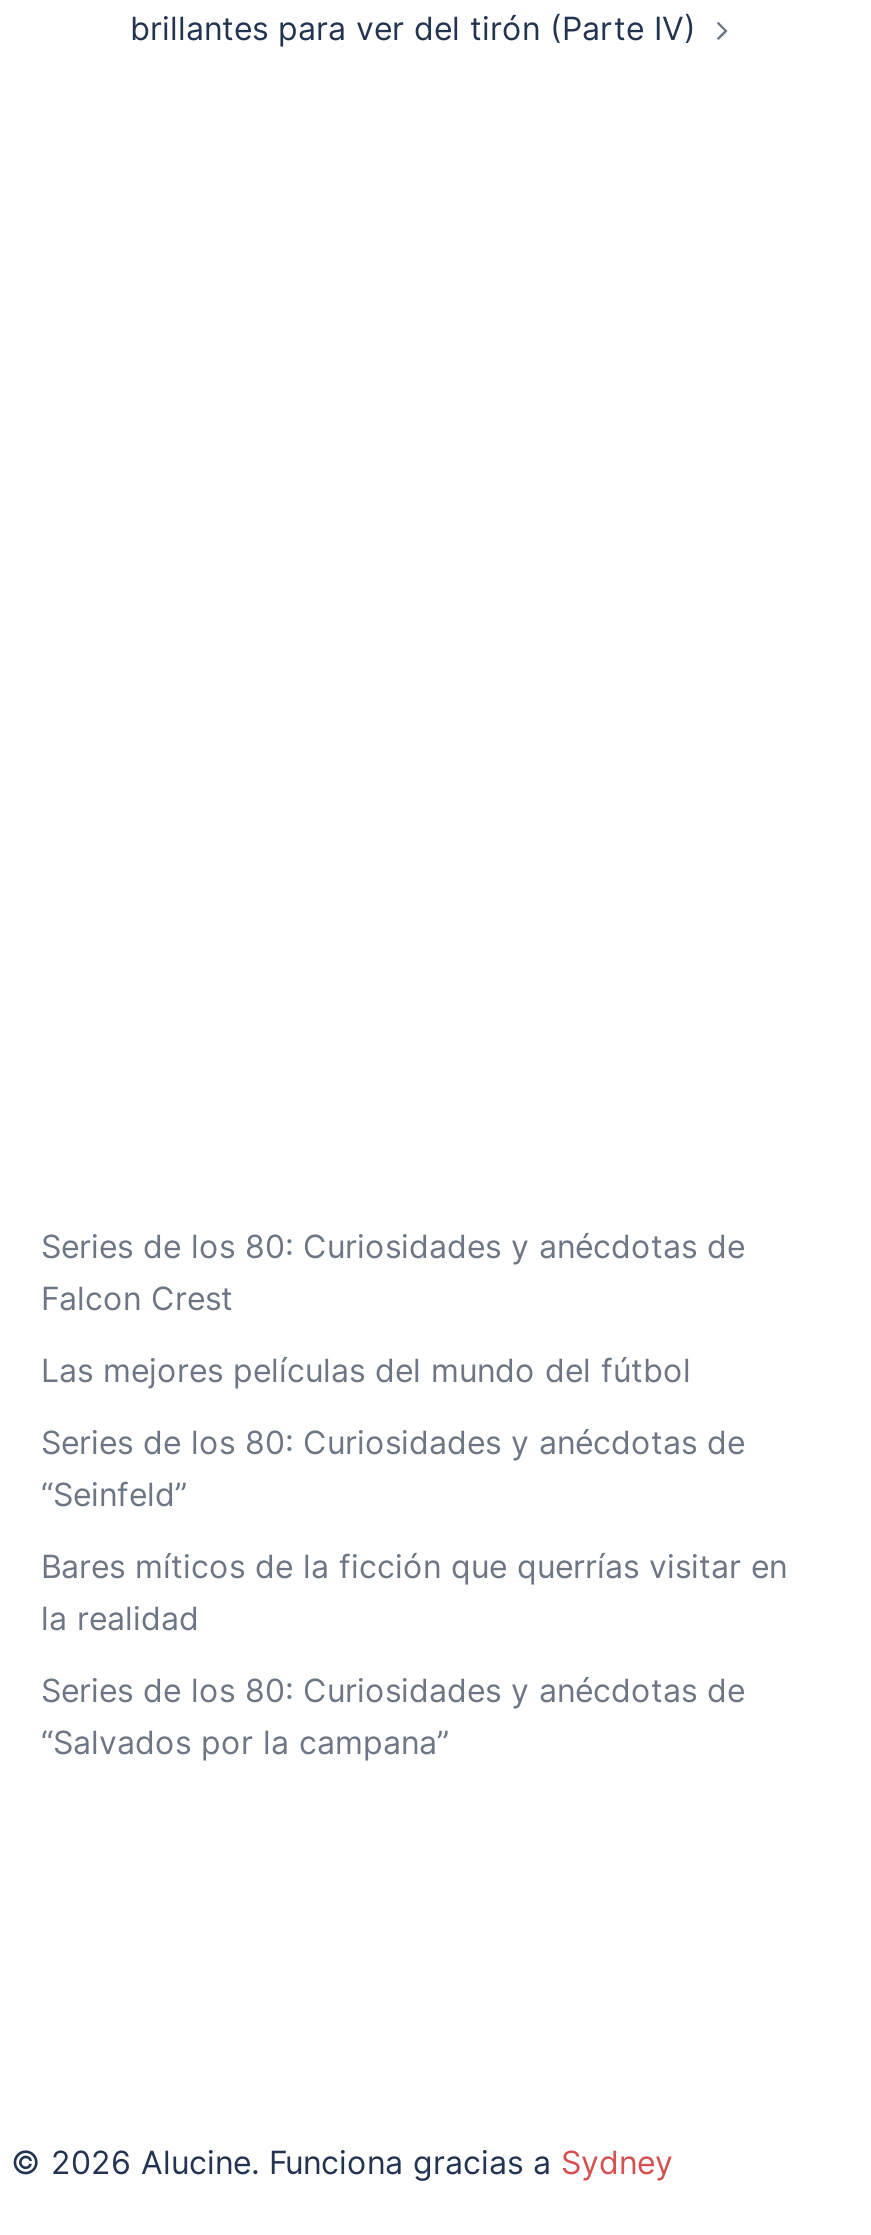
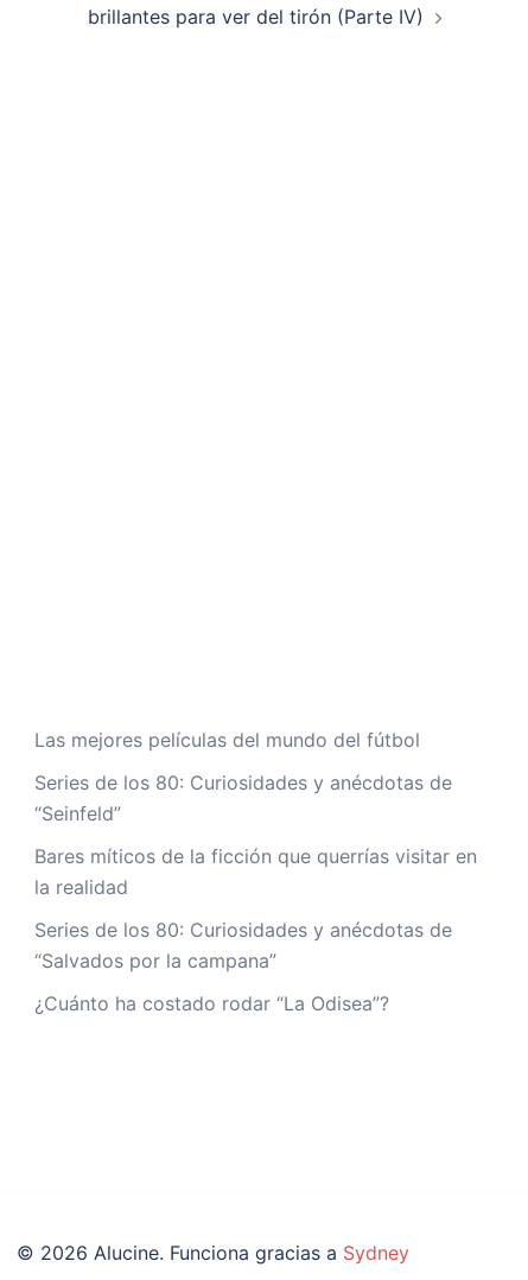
- Series de los 80: Curiosidades y anécdotas de
- Falcon Crest

moved up: Las mejores películas del mundo del fútbol | Series de los 80: Curiosidades y anécdotas de | “Seinfeld” | Bares míticos de la ficción que querrías visitar en | la realidad | Series de los 80: Curiosidades y anécdotas de | “Salvados por la campana”

+ ¿Cuánto ha costado rodar “La Odisea”?
